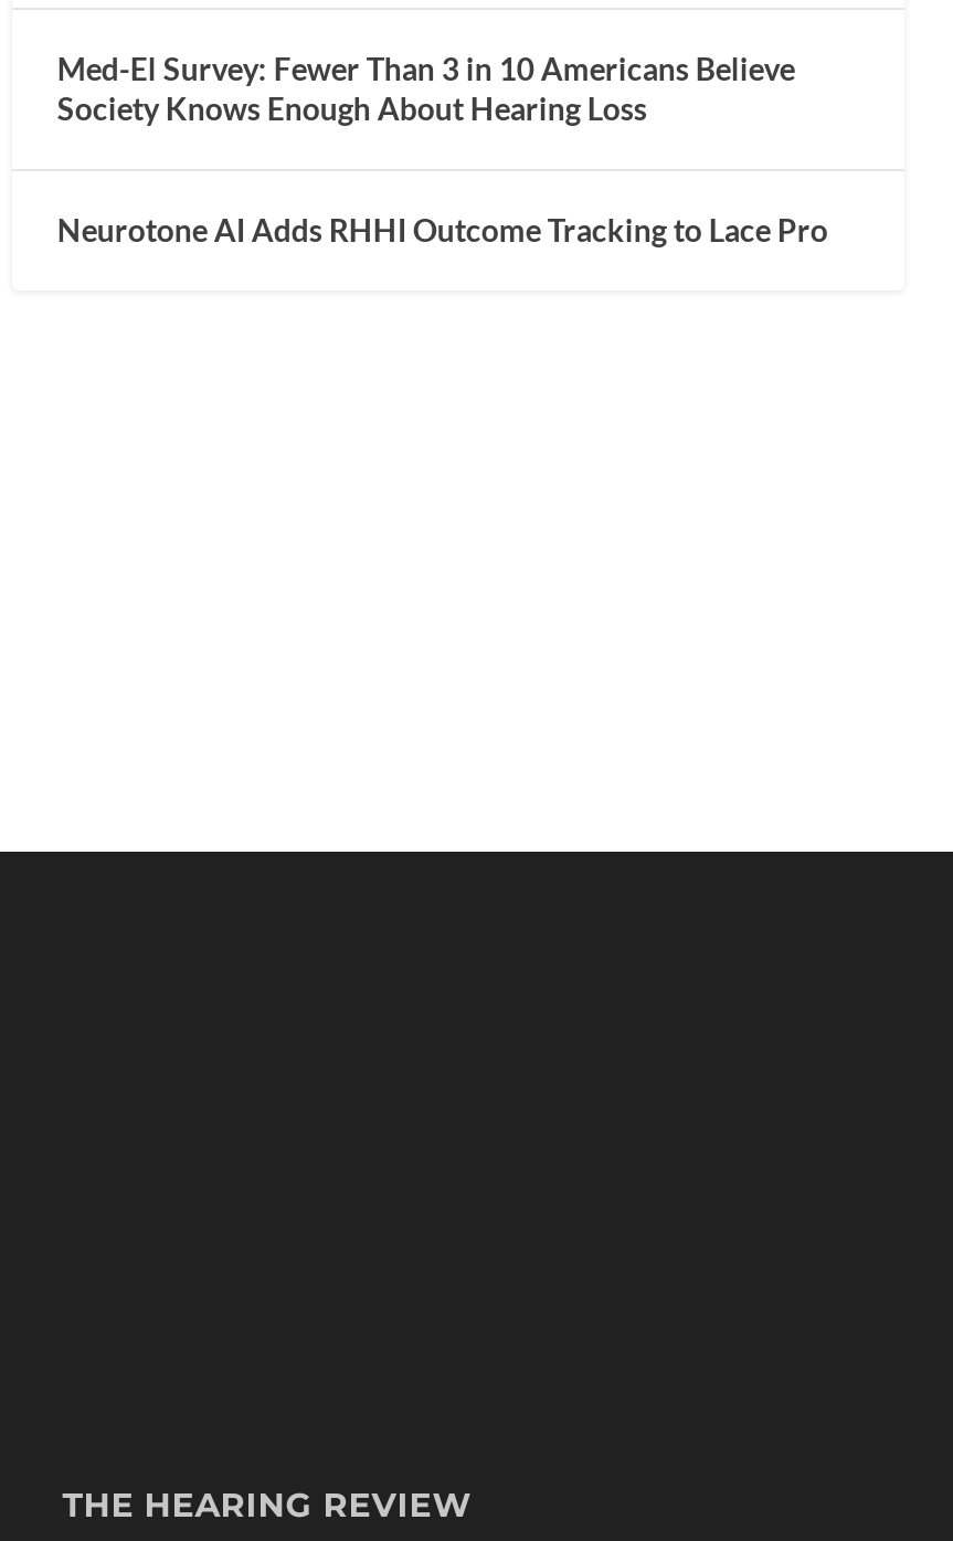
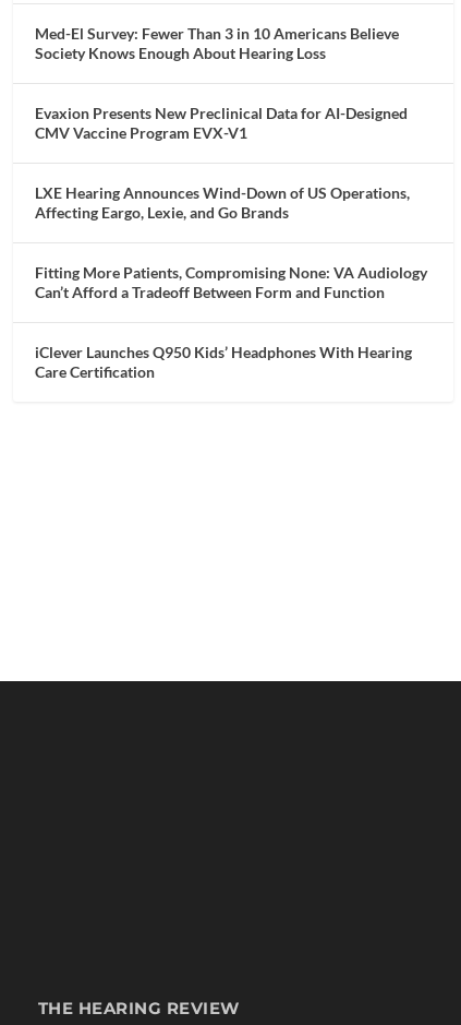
- Neurotone AI Adds RHHI Outcome Tracking to Lace Pro
+ Evaxion Presents New Preclinical Data for AI-Designed
+ CMV Vaccine Program EVX-V1
+ LXE Hearing Announces Wind-Down of US Operations,
+ Affecting Eargo, Lexie, and Go Brands
+ Fitting More Patients, Compromising None: VA Audiology
+ Can’t Afford a Tradeoff Between Form and Function
+ iClever Launches Q950 Kids’ Headphones With Hearing
+ Care Certification
